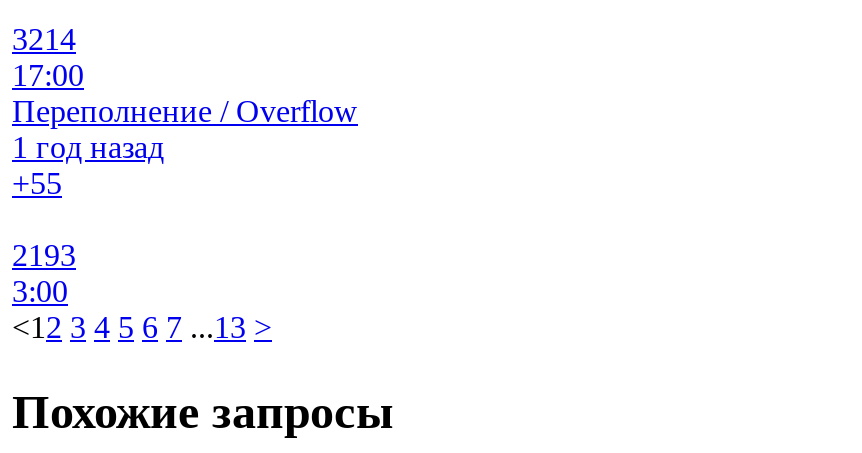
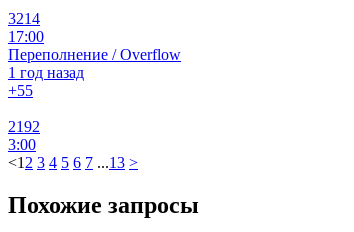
- 2193
+ 2192
